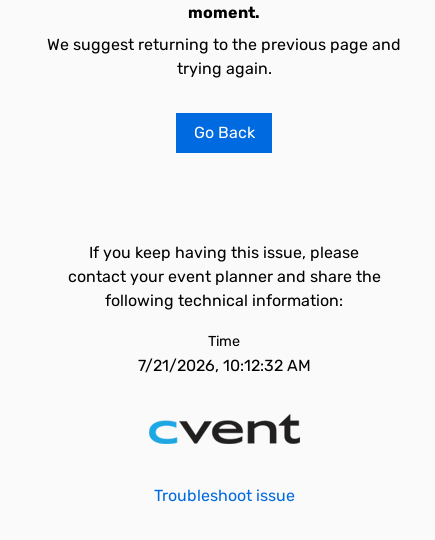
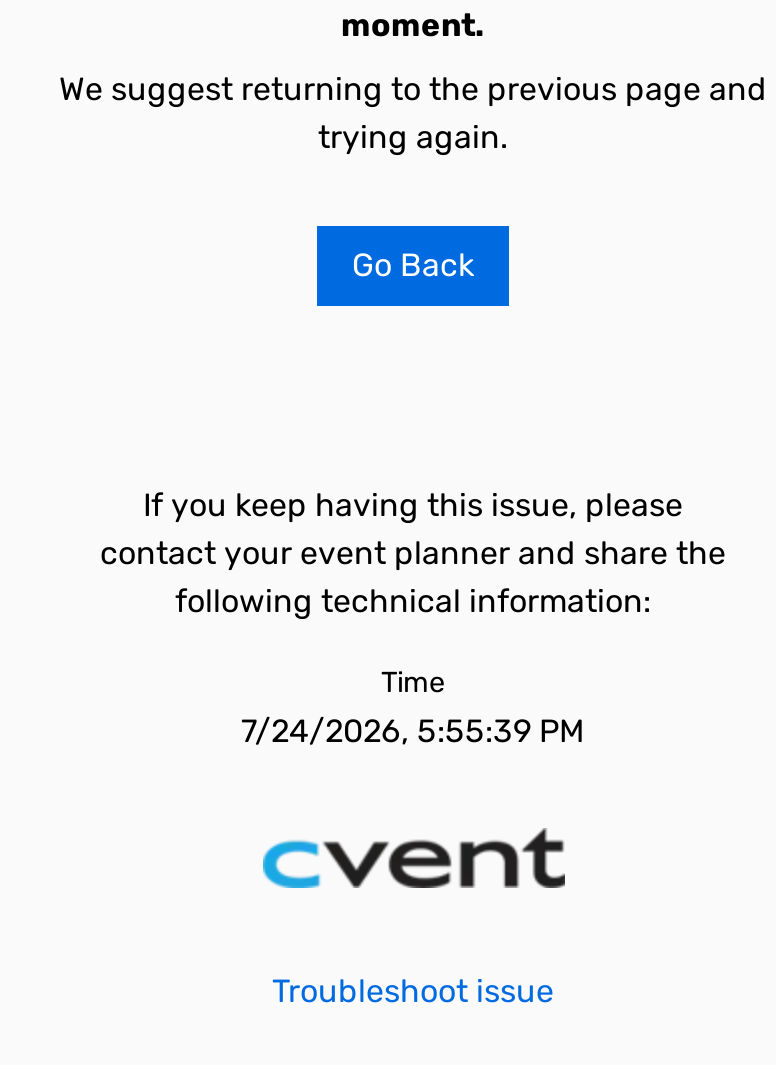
- 7/21/2026, 10:12:32 AM
+ 7/24/2026, 5:55:39 PM
